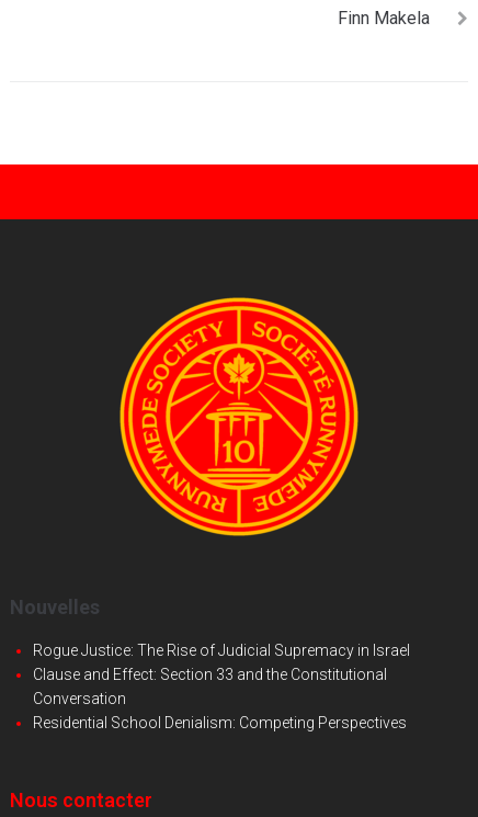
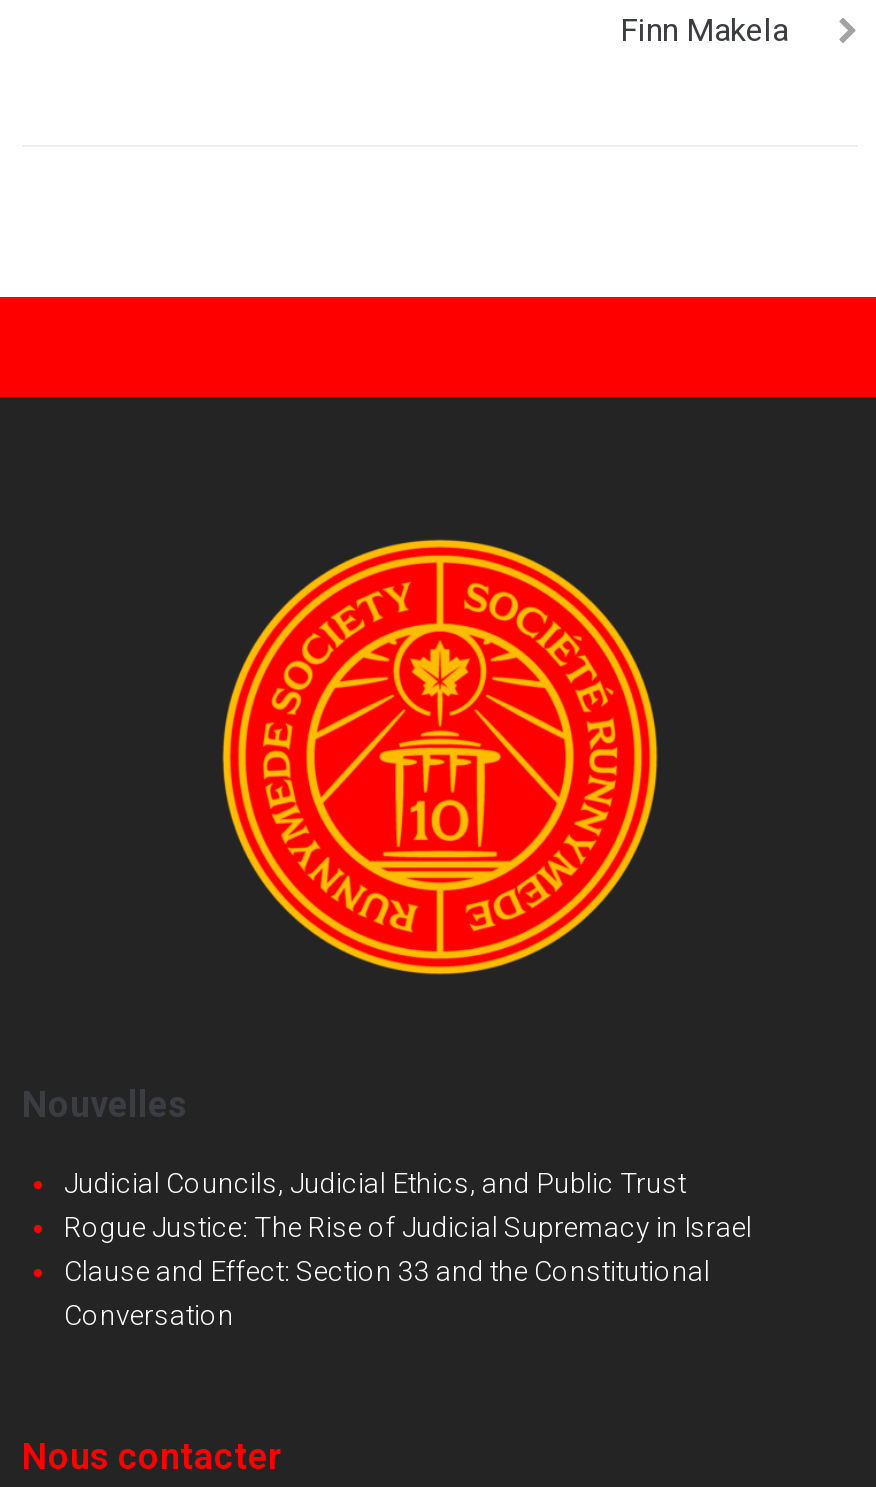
+ Judicial Councils, Judicial Ethics, and Public Trust

moved down: Rogue Justice: The Rise of Judicial Supremacy in Israel | Clause and Effect: Section 33 and the Constitutional | Conversation

- Residential School Denialism: Competing Perspectives
